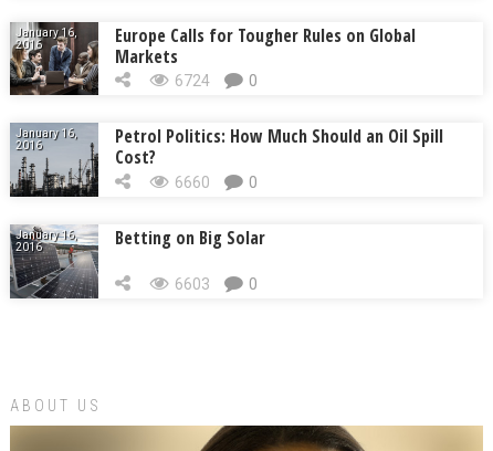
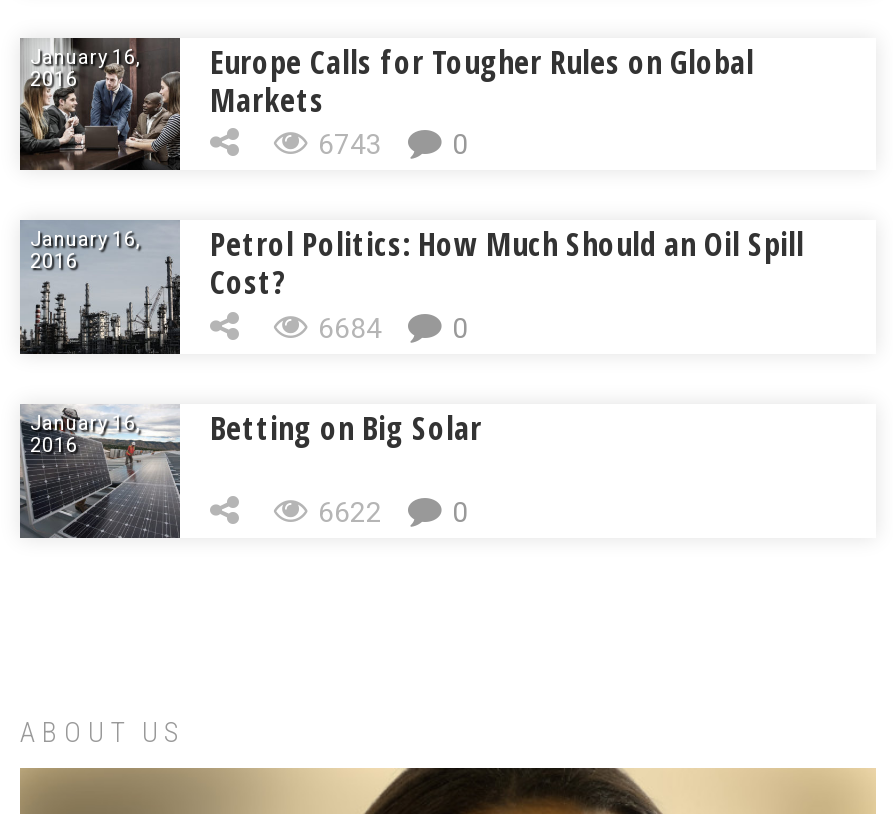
- 6724
+ 6743

- 6660
+ 6684

- 6603
+ 6622
